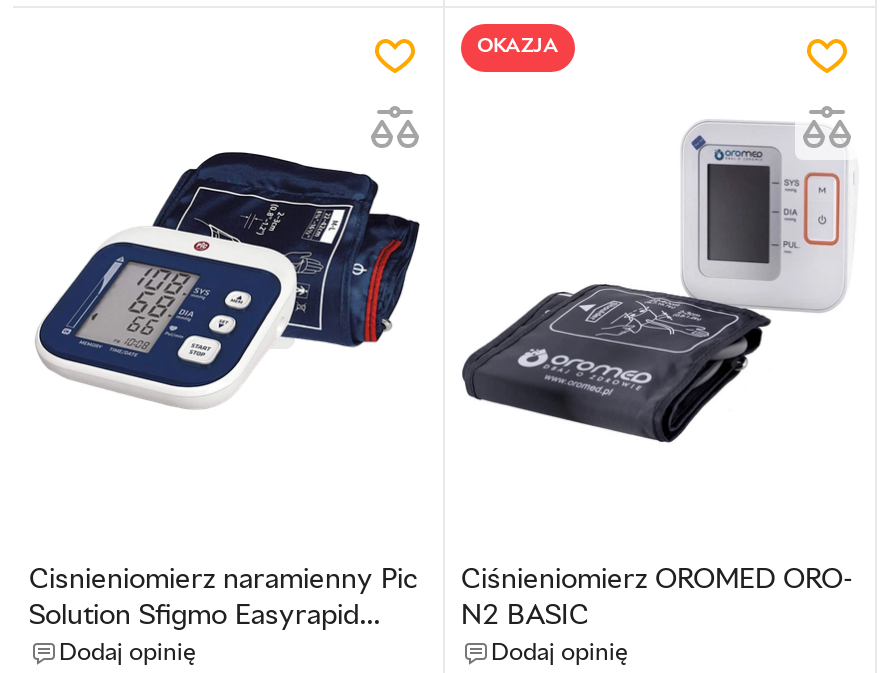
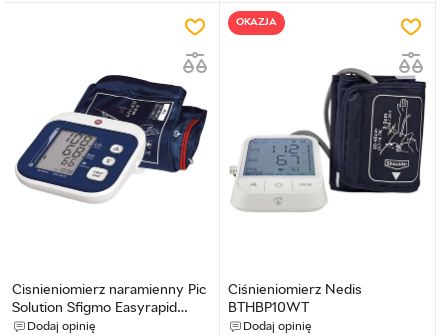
- [image]
+ [image]

- Ciśnieniomierz OROMED ORO-
- N2 BASIC
+ Ciśnieniomierz Nedis
+ BTHBP10WT
